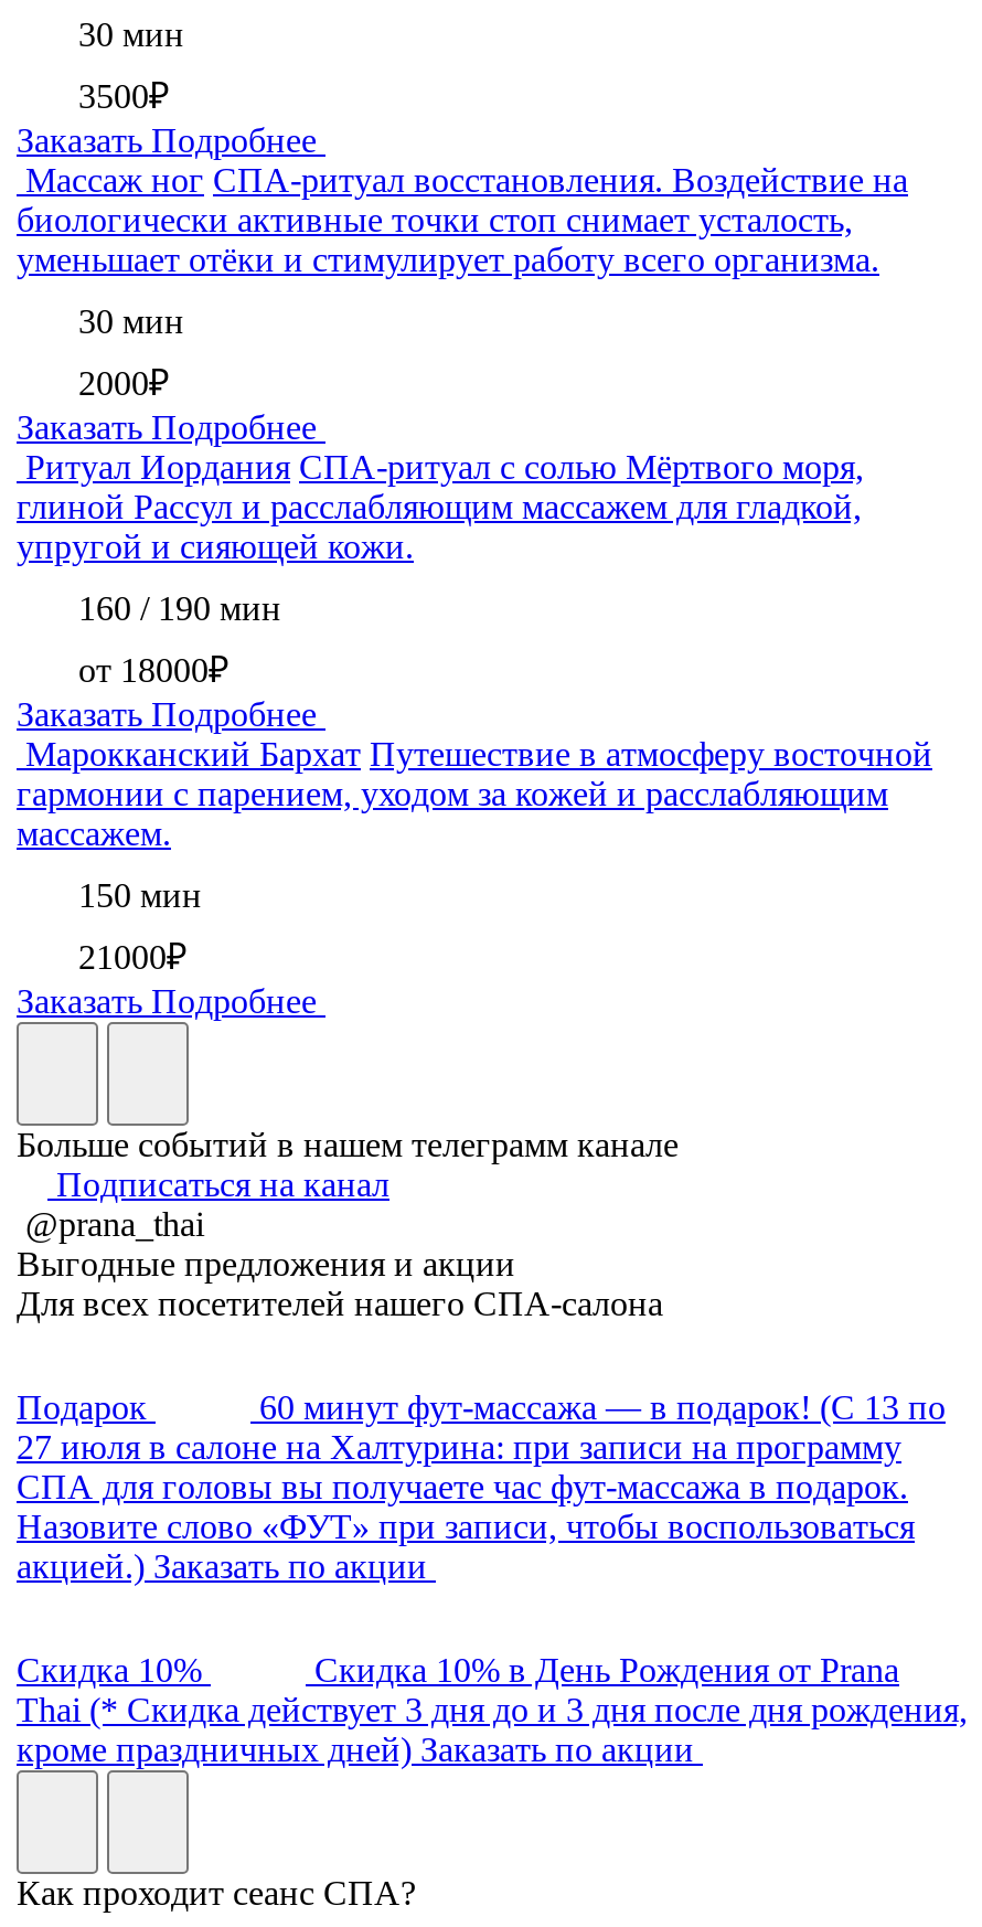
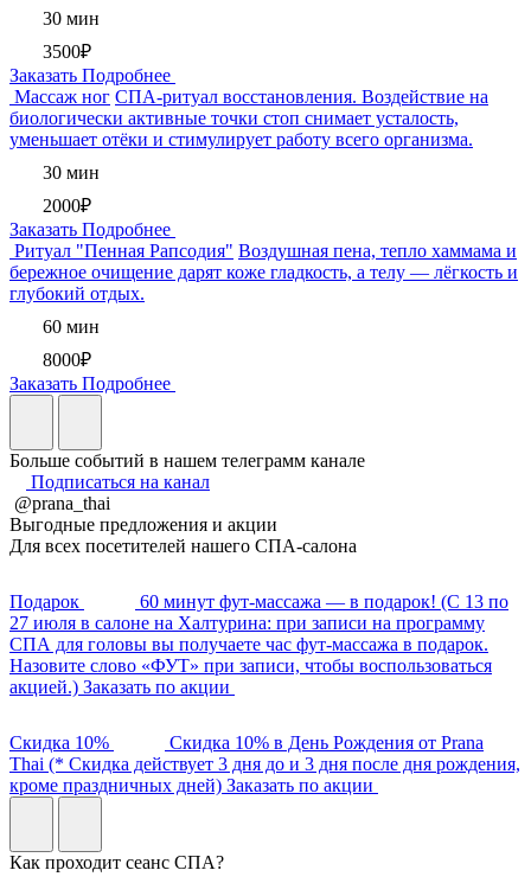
- Ритуал Иордания СПА-ритуал с солью Мёртвого моря,
- глиной Рассул и расслабляющим массажем для гладкой,
- упругой и сияющей кожи.
- 160 / 190 мин
- от 18000₽
- Заказать Подробнее
- Марокканский Бархат Путешествие в атмосферу восточной
- гармонии с парением, уходом за кожей и расслабляющим
- массажем.
- 150 мин
- 21000₽
+ Ритуал "Пенная Рапсодия" Воздушная пена, тепло хаммама и
+ бережное очищение дарят коже гладкость, а телу — лёгкость и
+ глубокий отдых.
+ 60 мин
+ 8000₽
